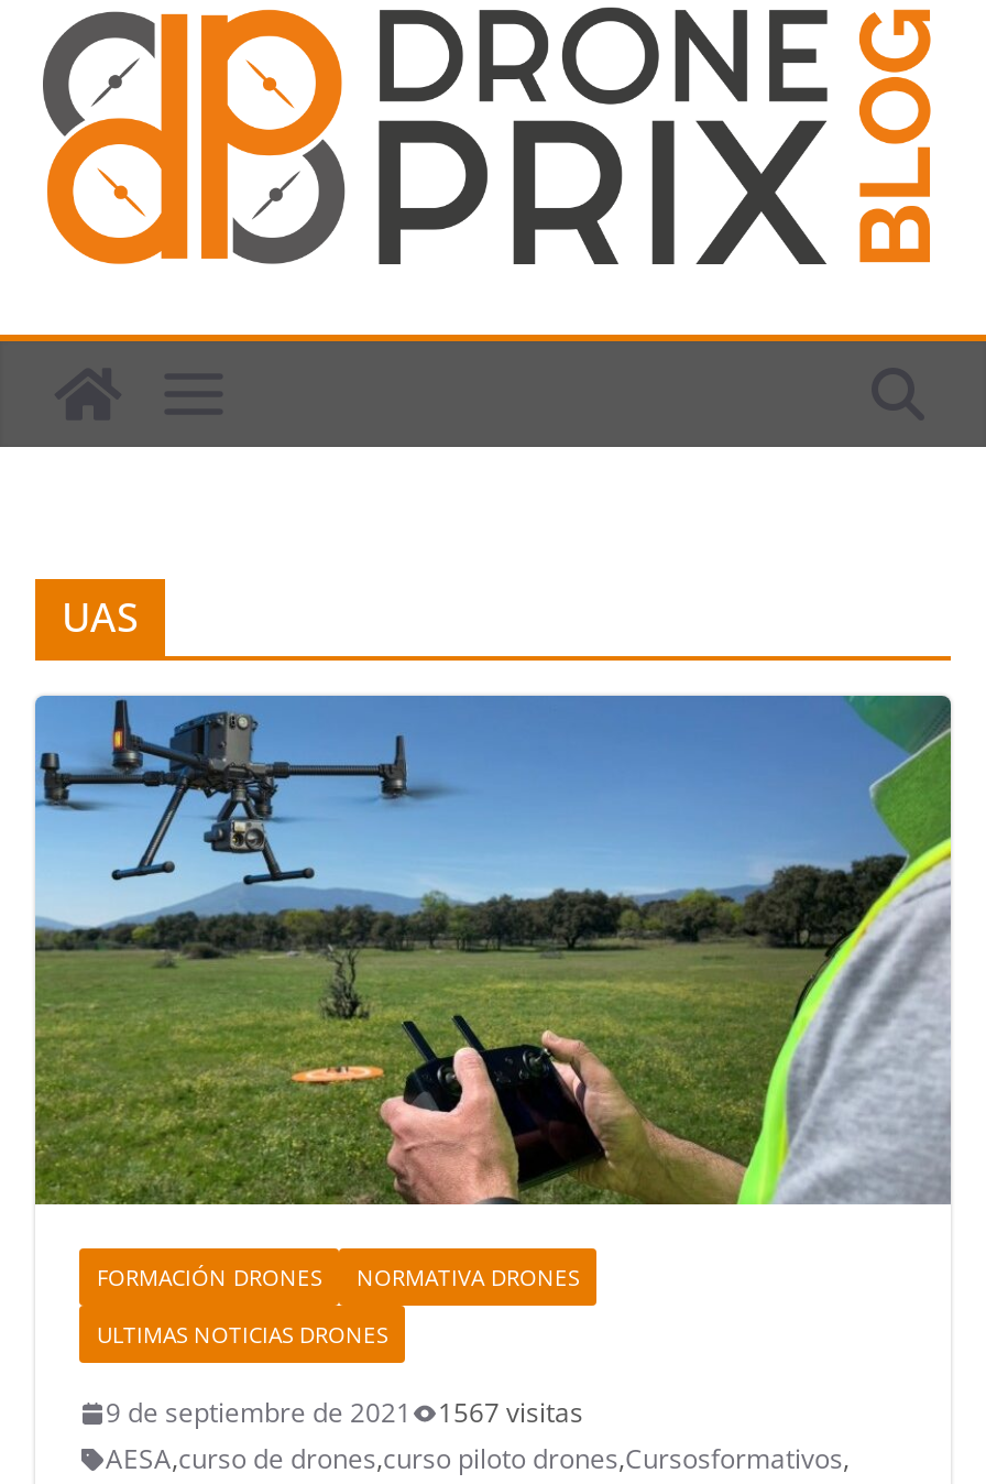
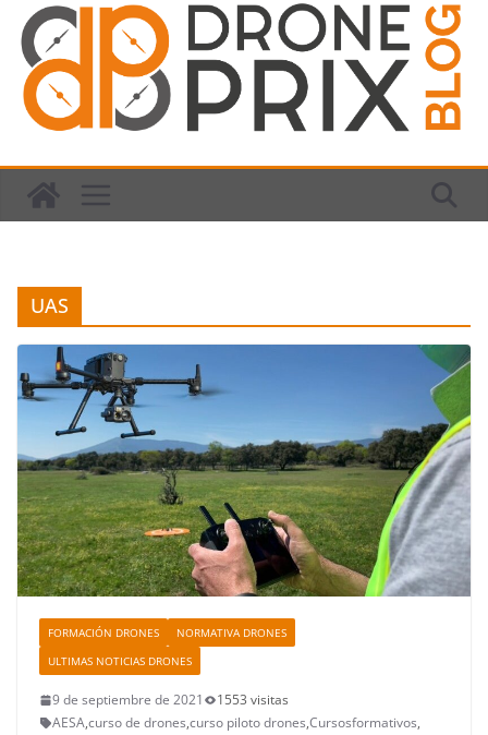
- 9 de septiembre de 2021 1567 visitas
+ 9 de septiembre de 2021 1553 visitas
